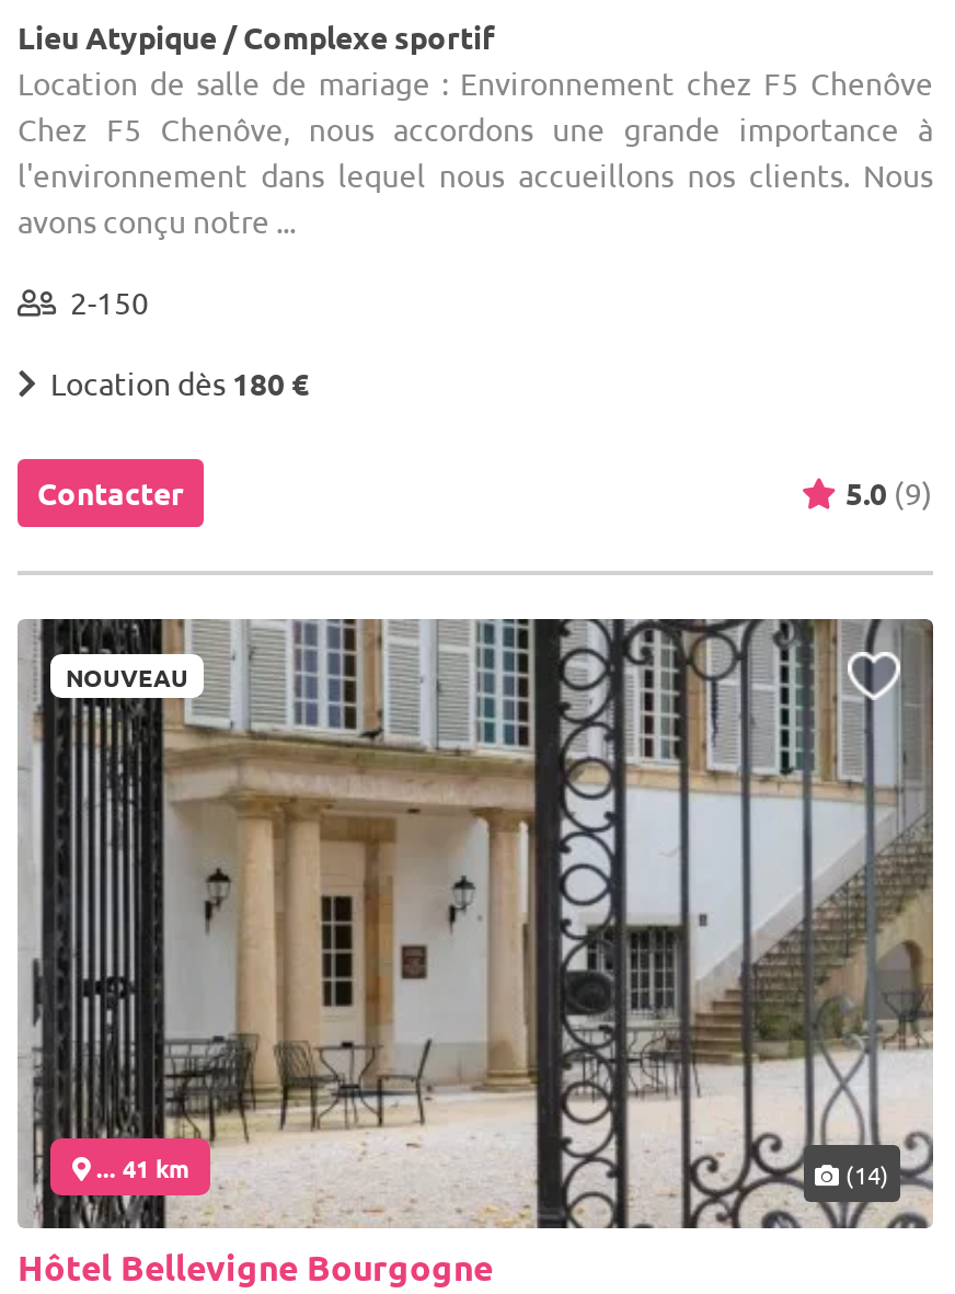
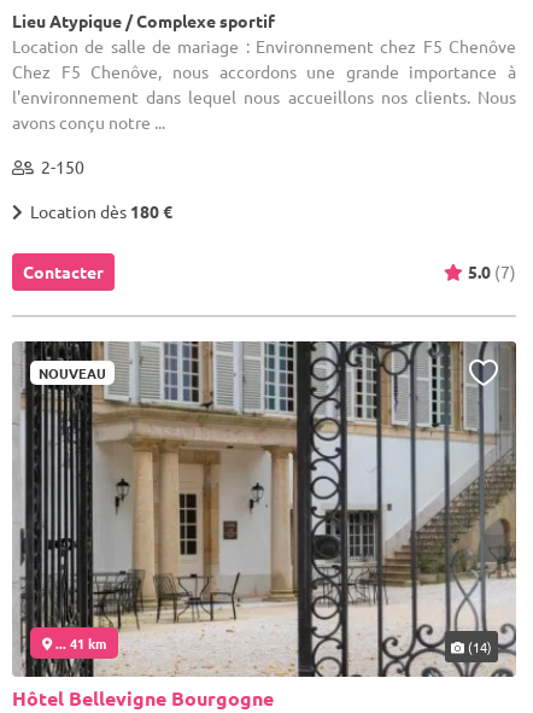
- 5.0 (9)
+ 5.0 (7)
